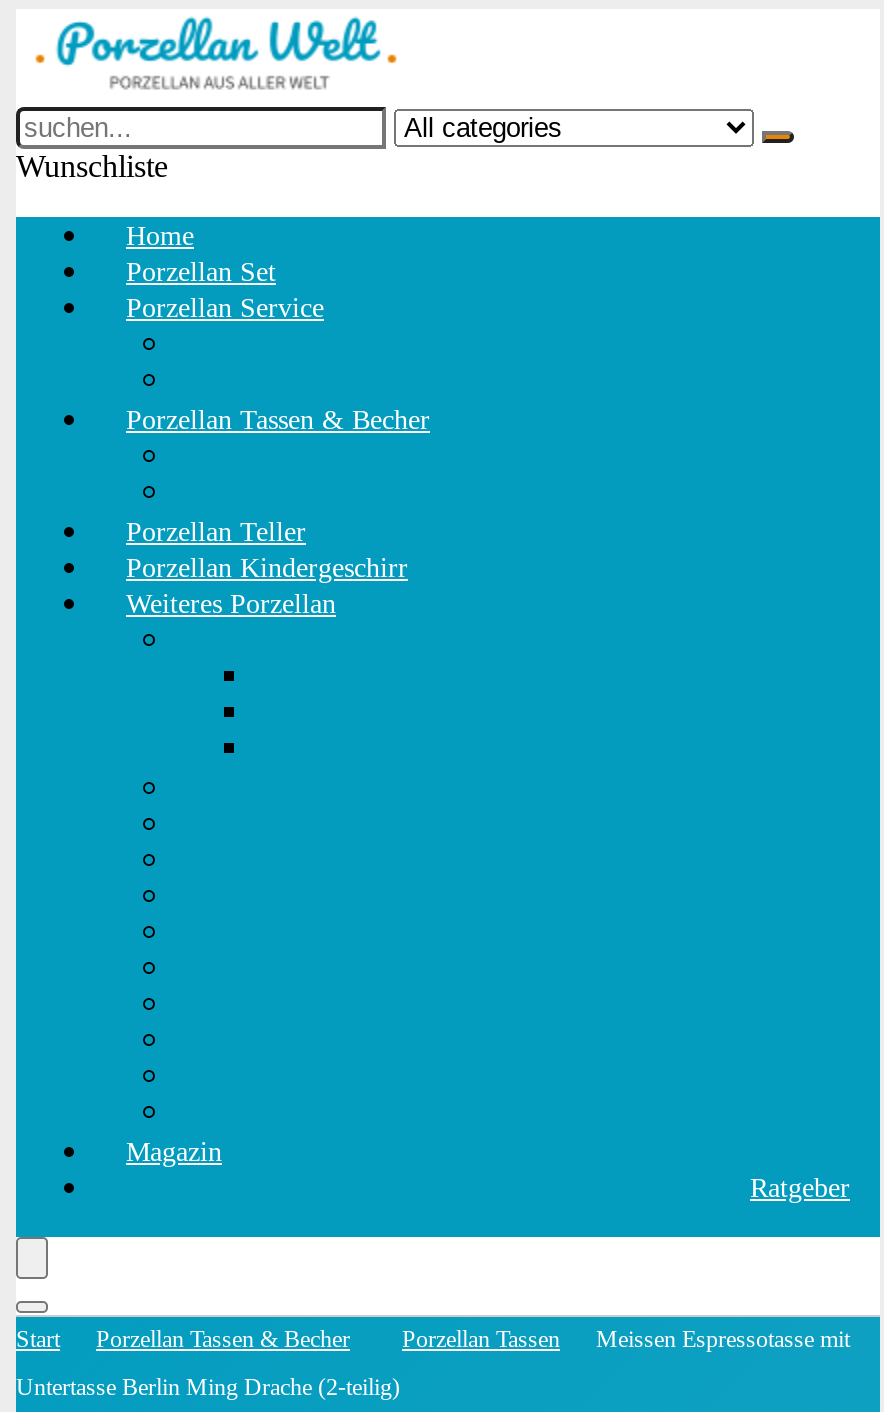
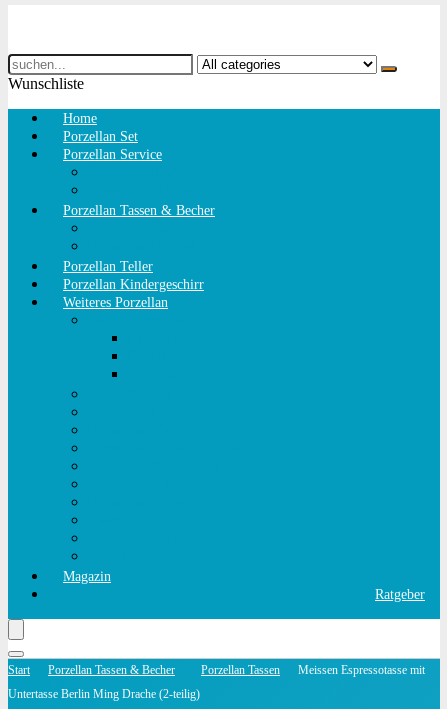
- [image]
